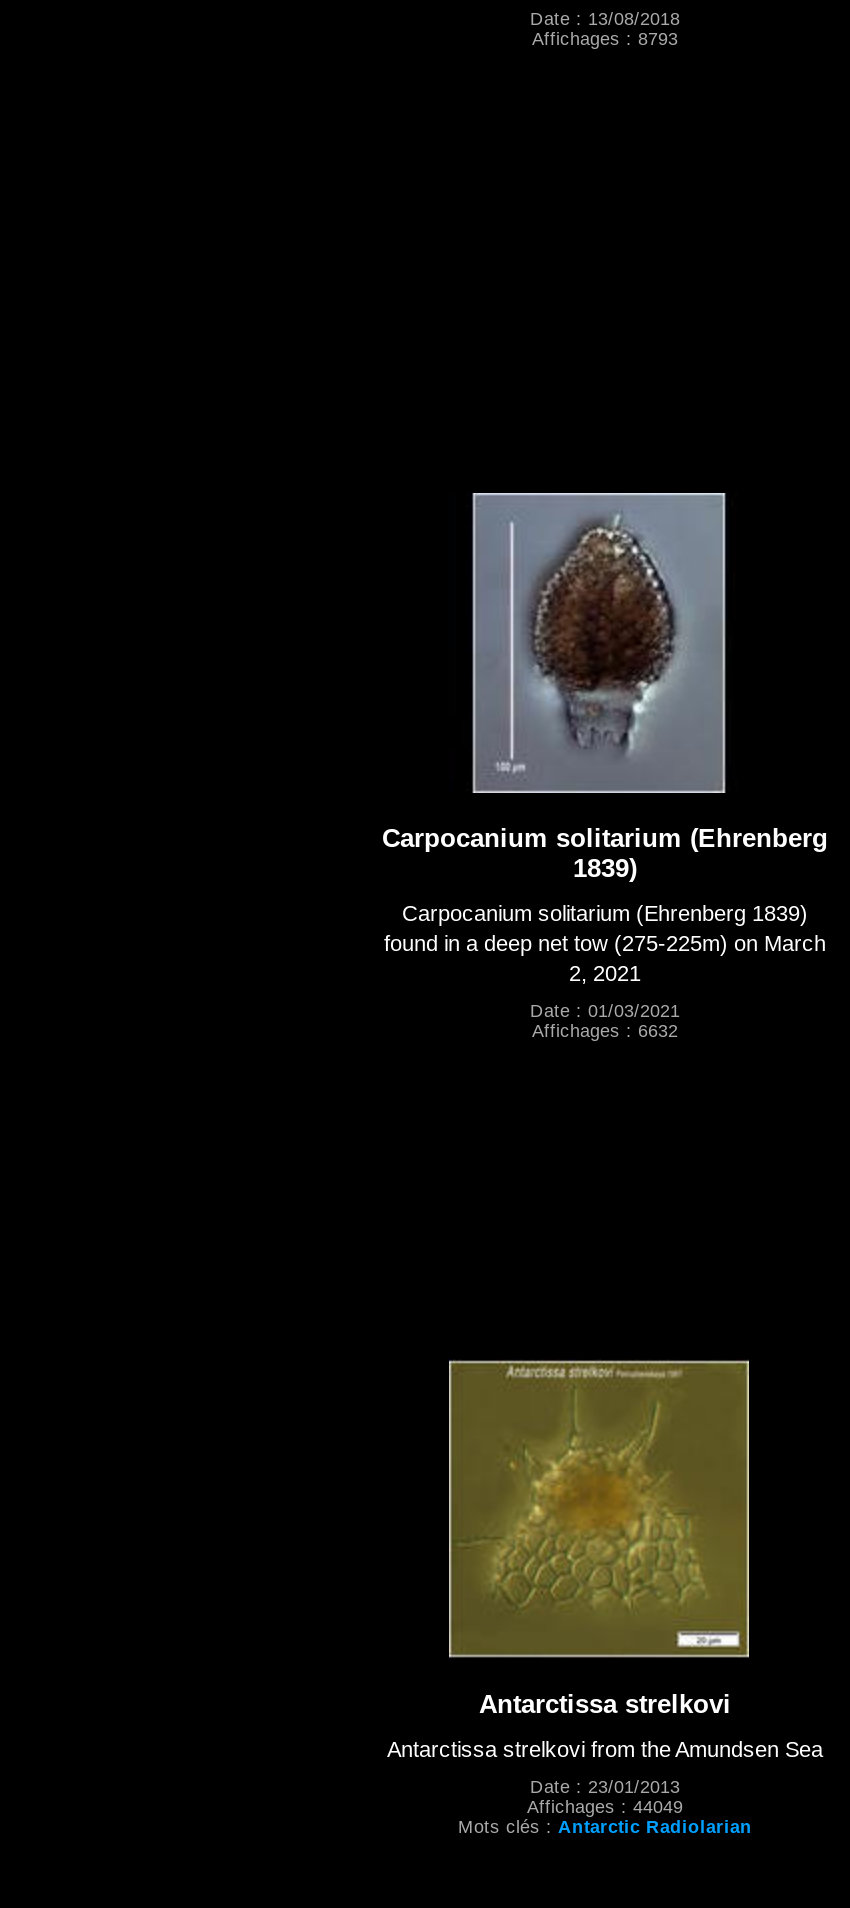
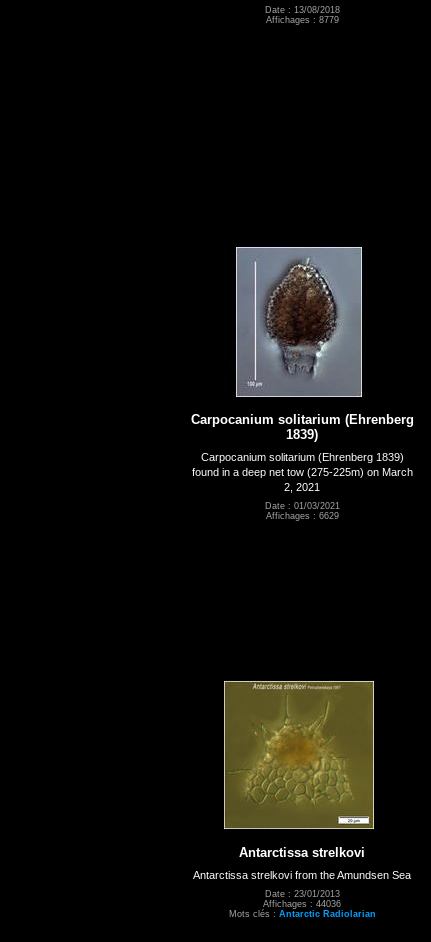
- Affichages : 8793
+ Affichages : 8779

- Affichages : 6632
+ Affichages : 6629

- Affichages : 44049
+ Affichages : 44036
